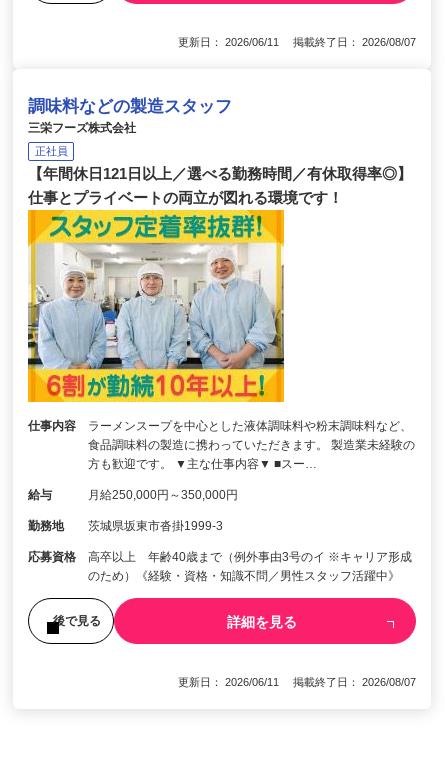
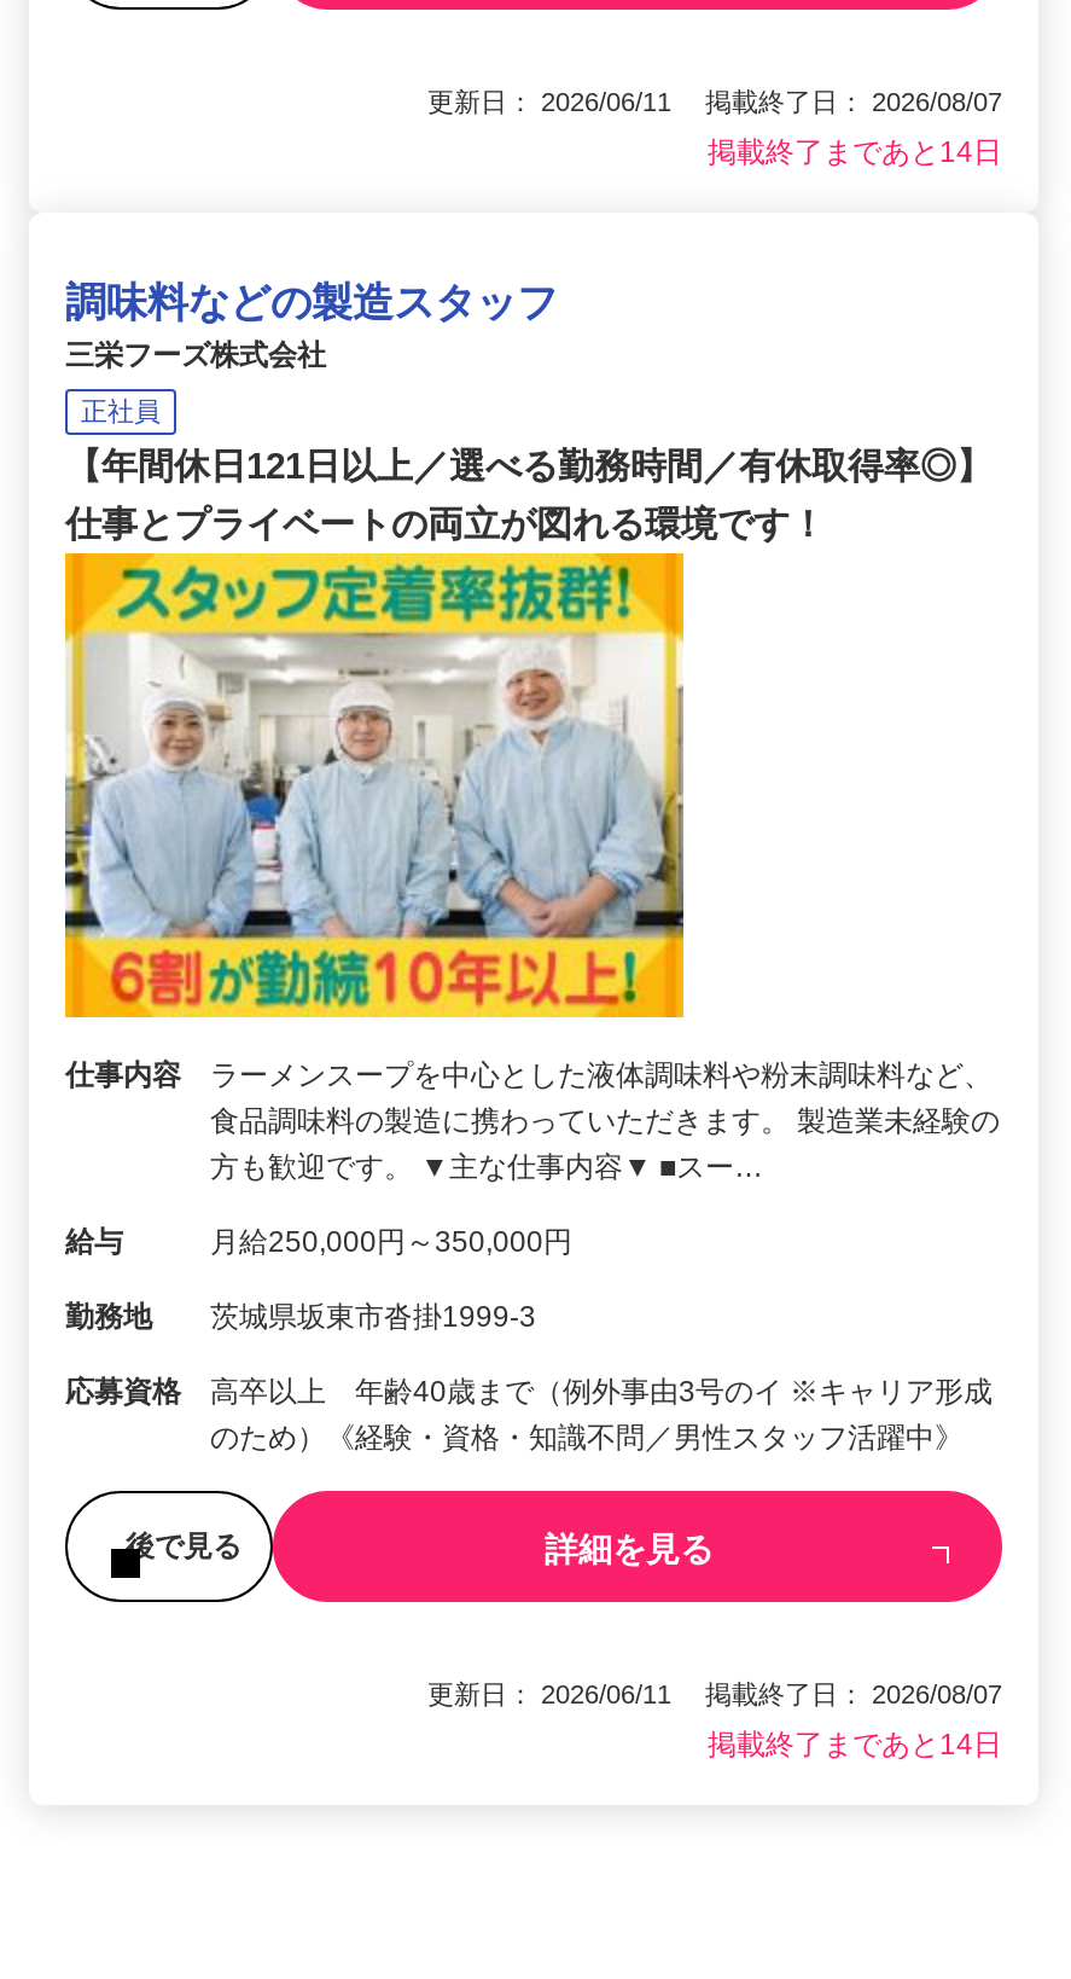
+ 掲載終了まであと14日

+ 掲載終了まであと14日
